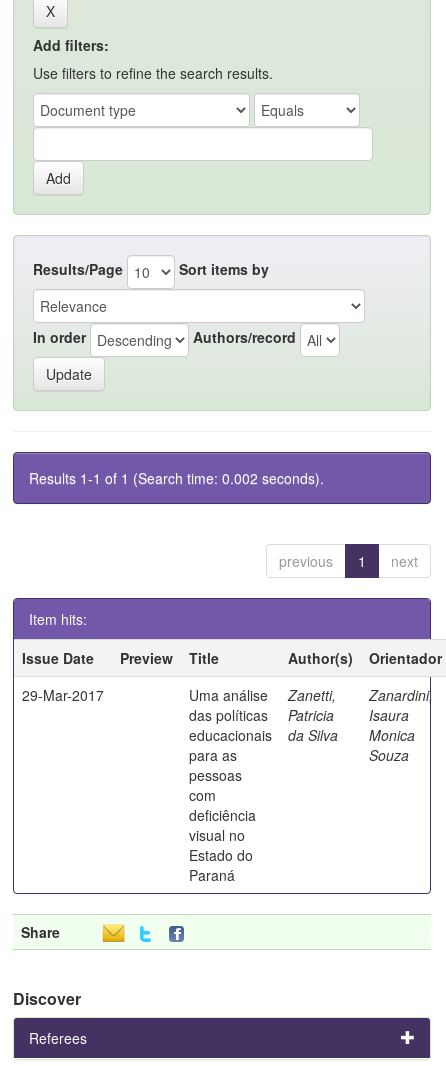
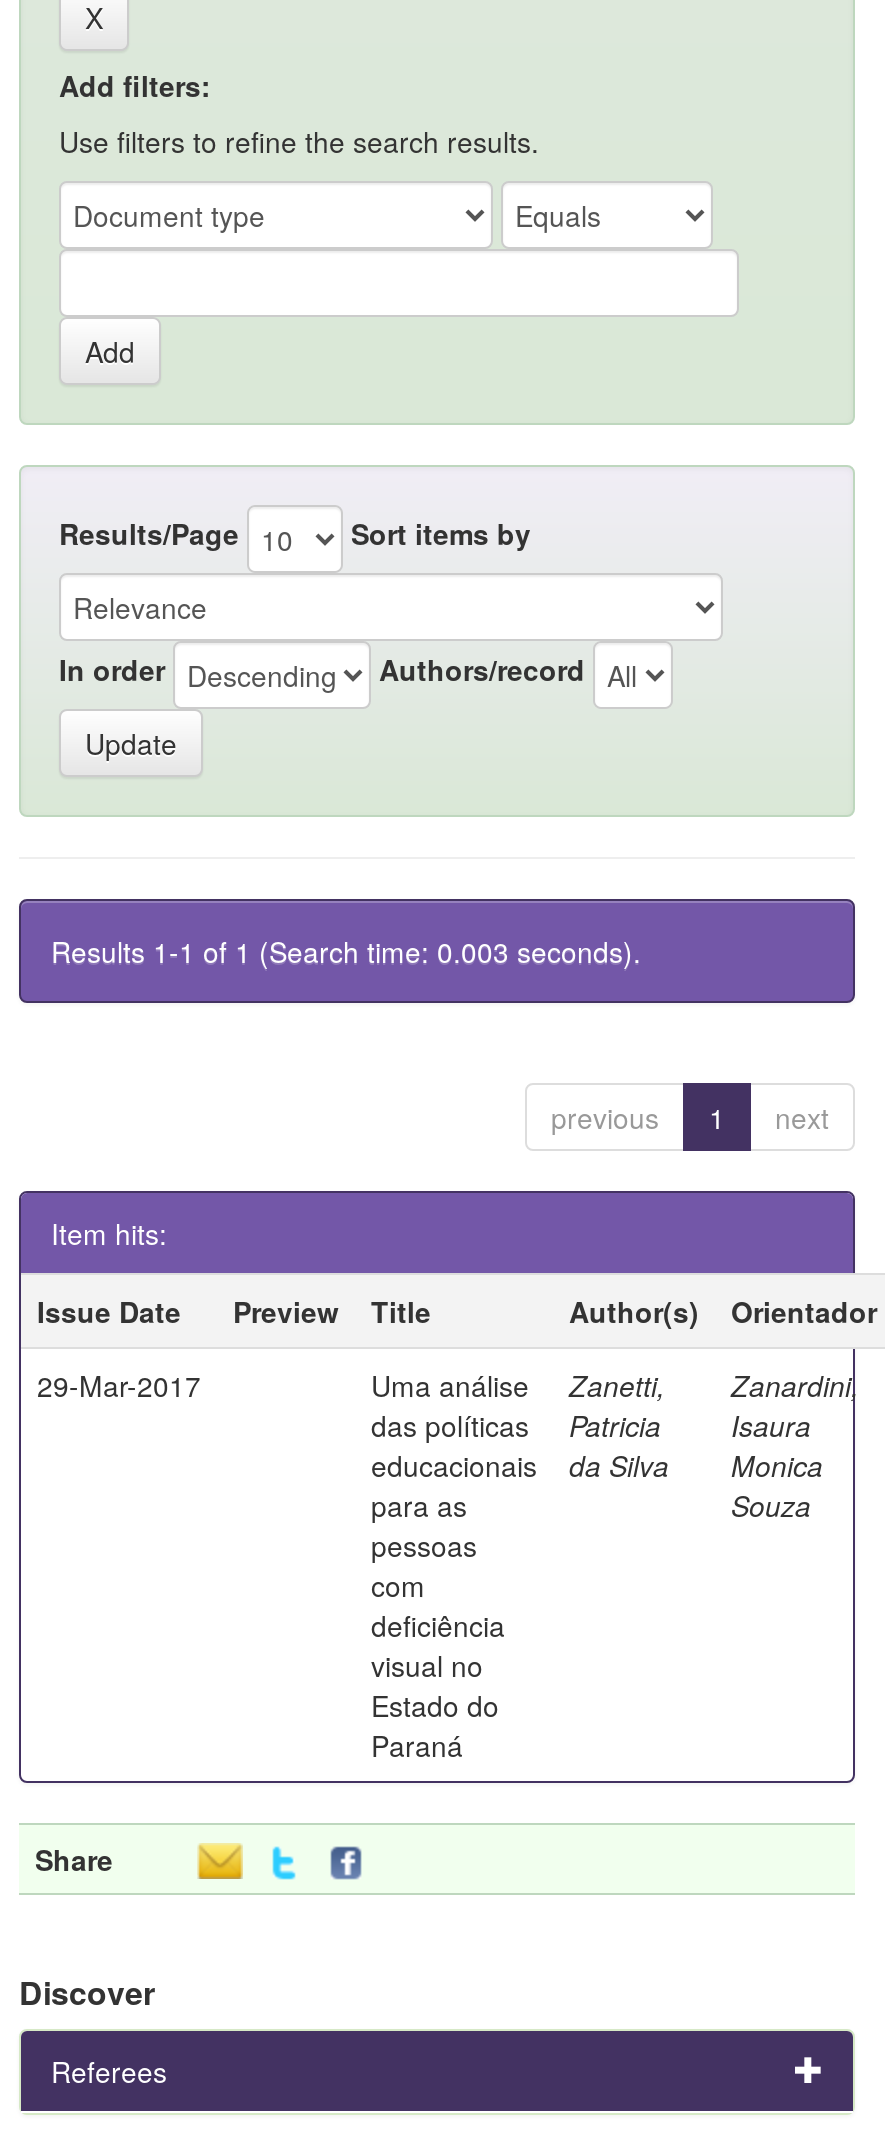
- Results 1-1 of 1 (Search time: 0.002 seconds).
+ Results 1-1 of 1 (Search time: 0.003 seconds).
